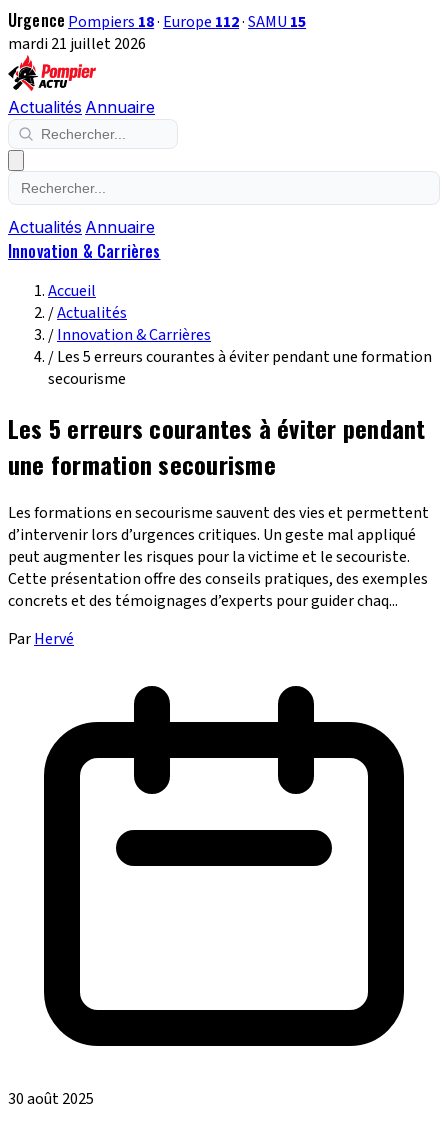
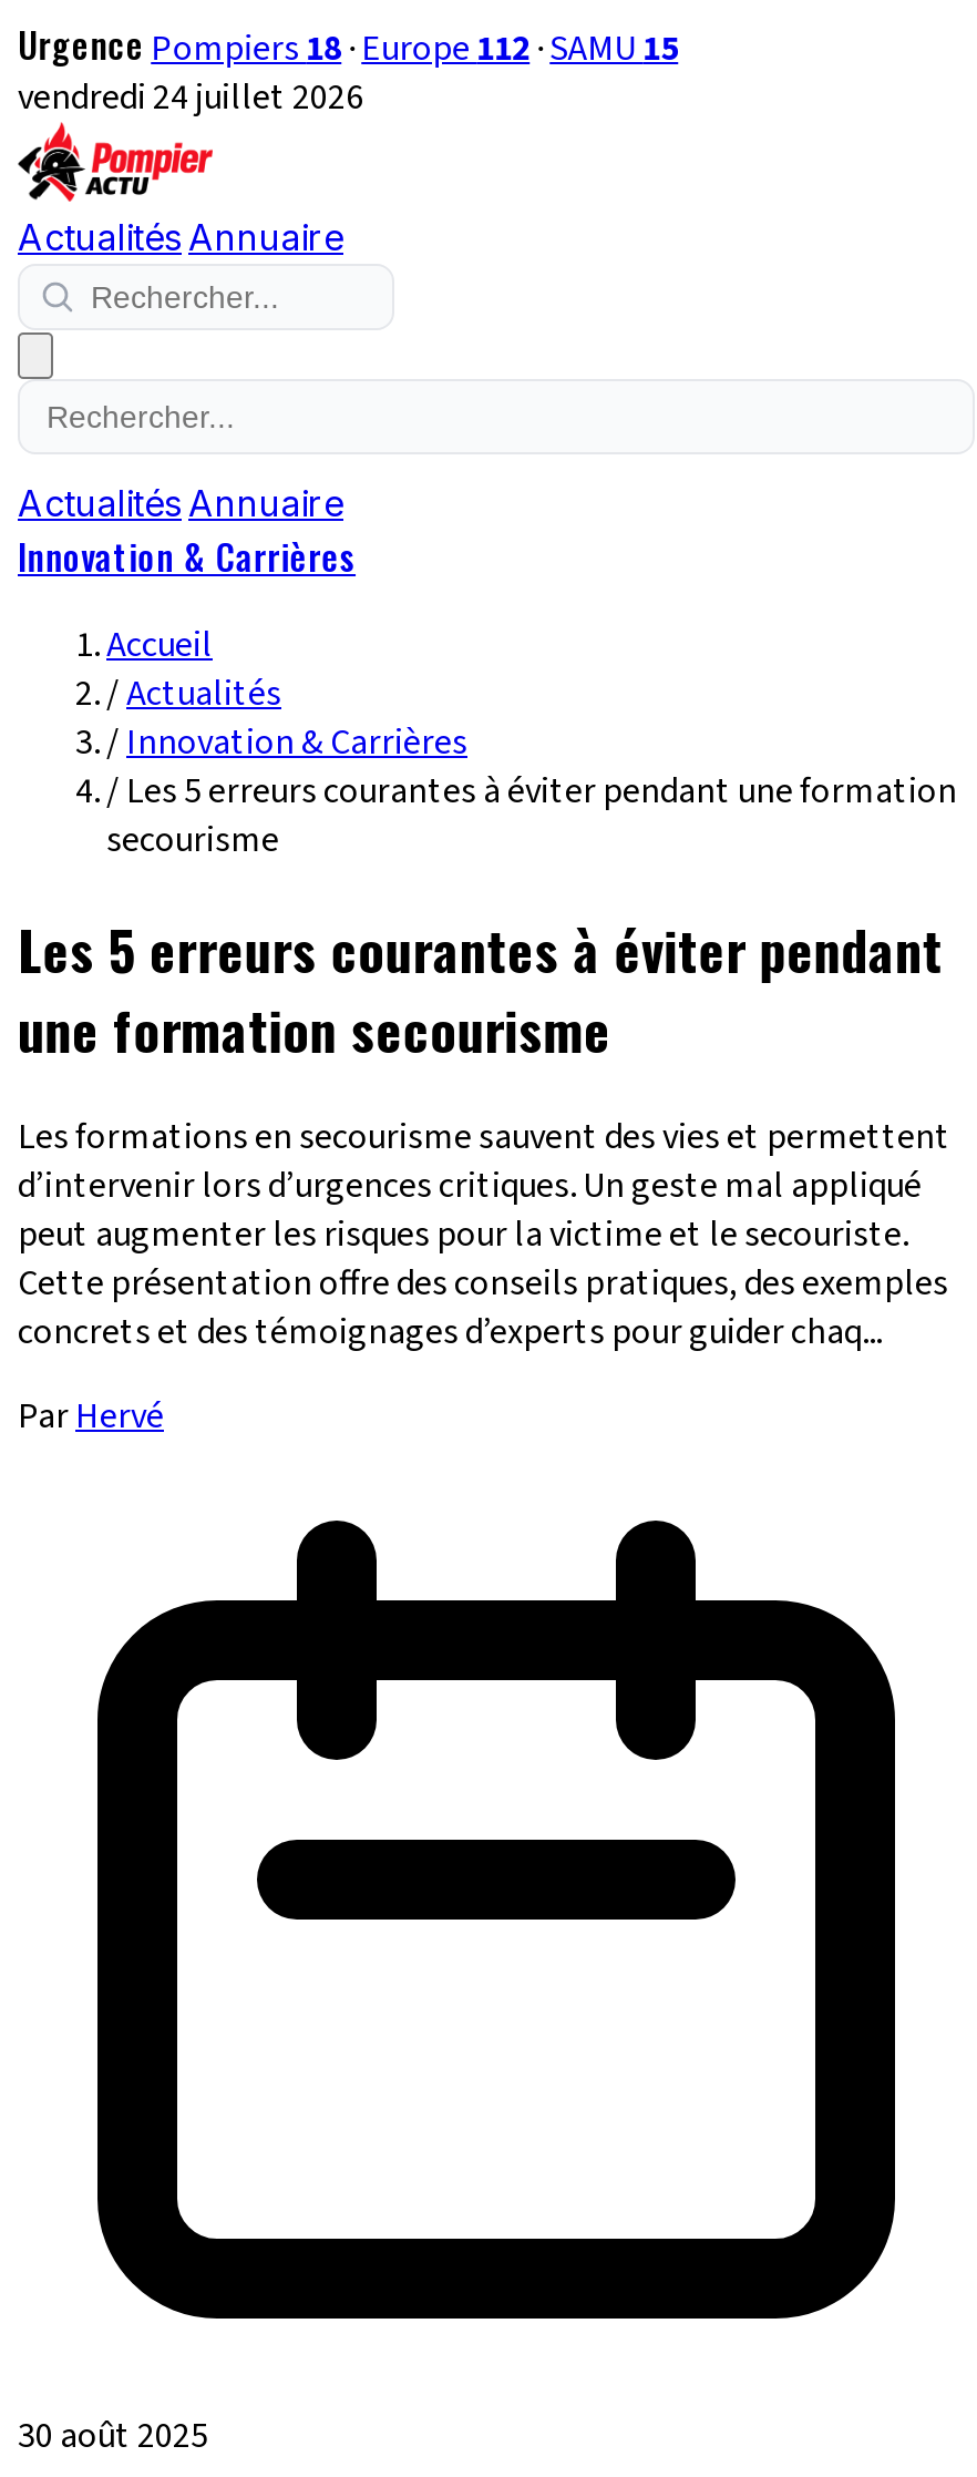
- mardi 21 juillet 2026
+ vendredi 24 juillet 2026
